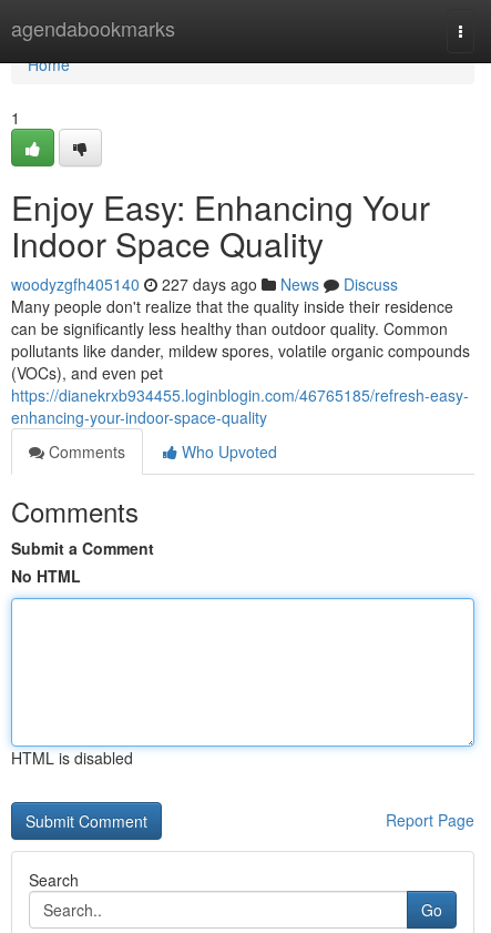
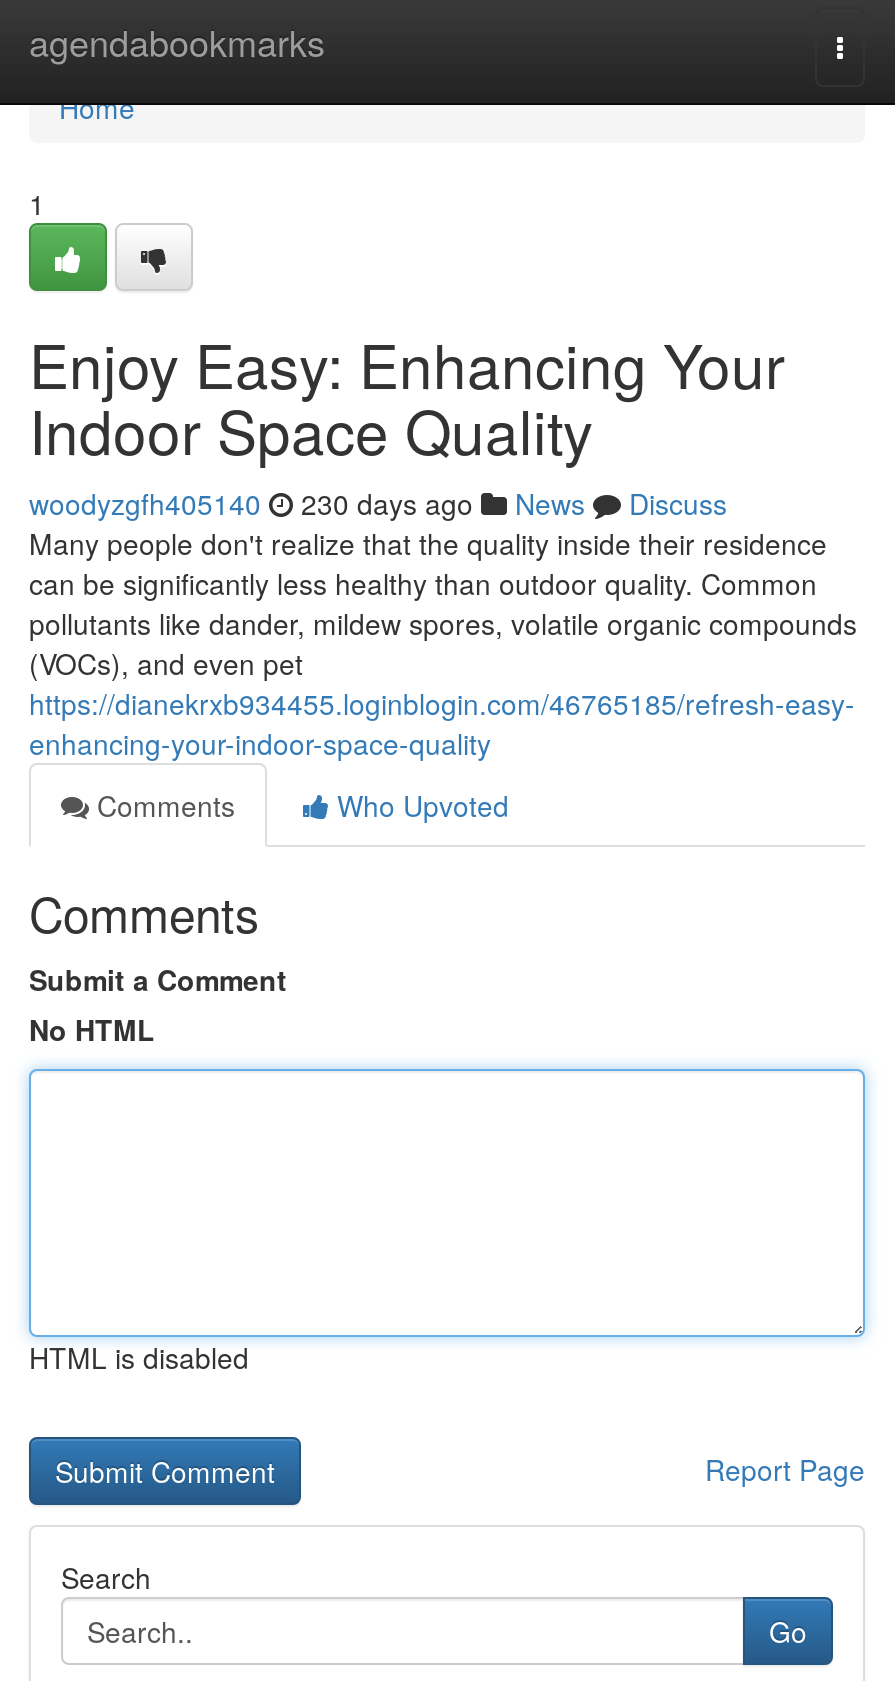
- woodyzgfh405140 227 days ago News Discuss
+ woodyzgfh405140 230 days ago News Discuss
